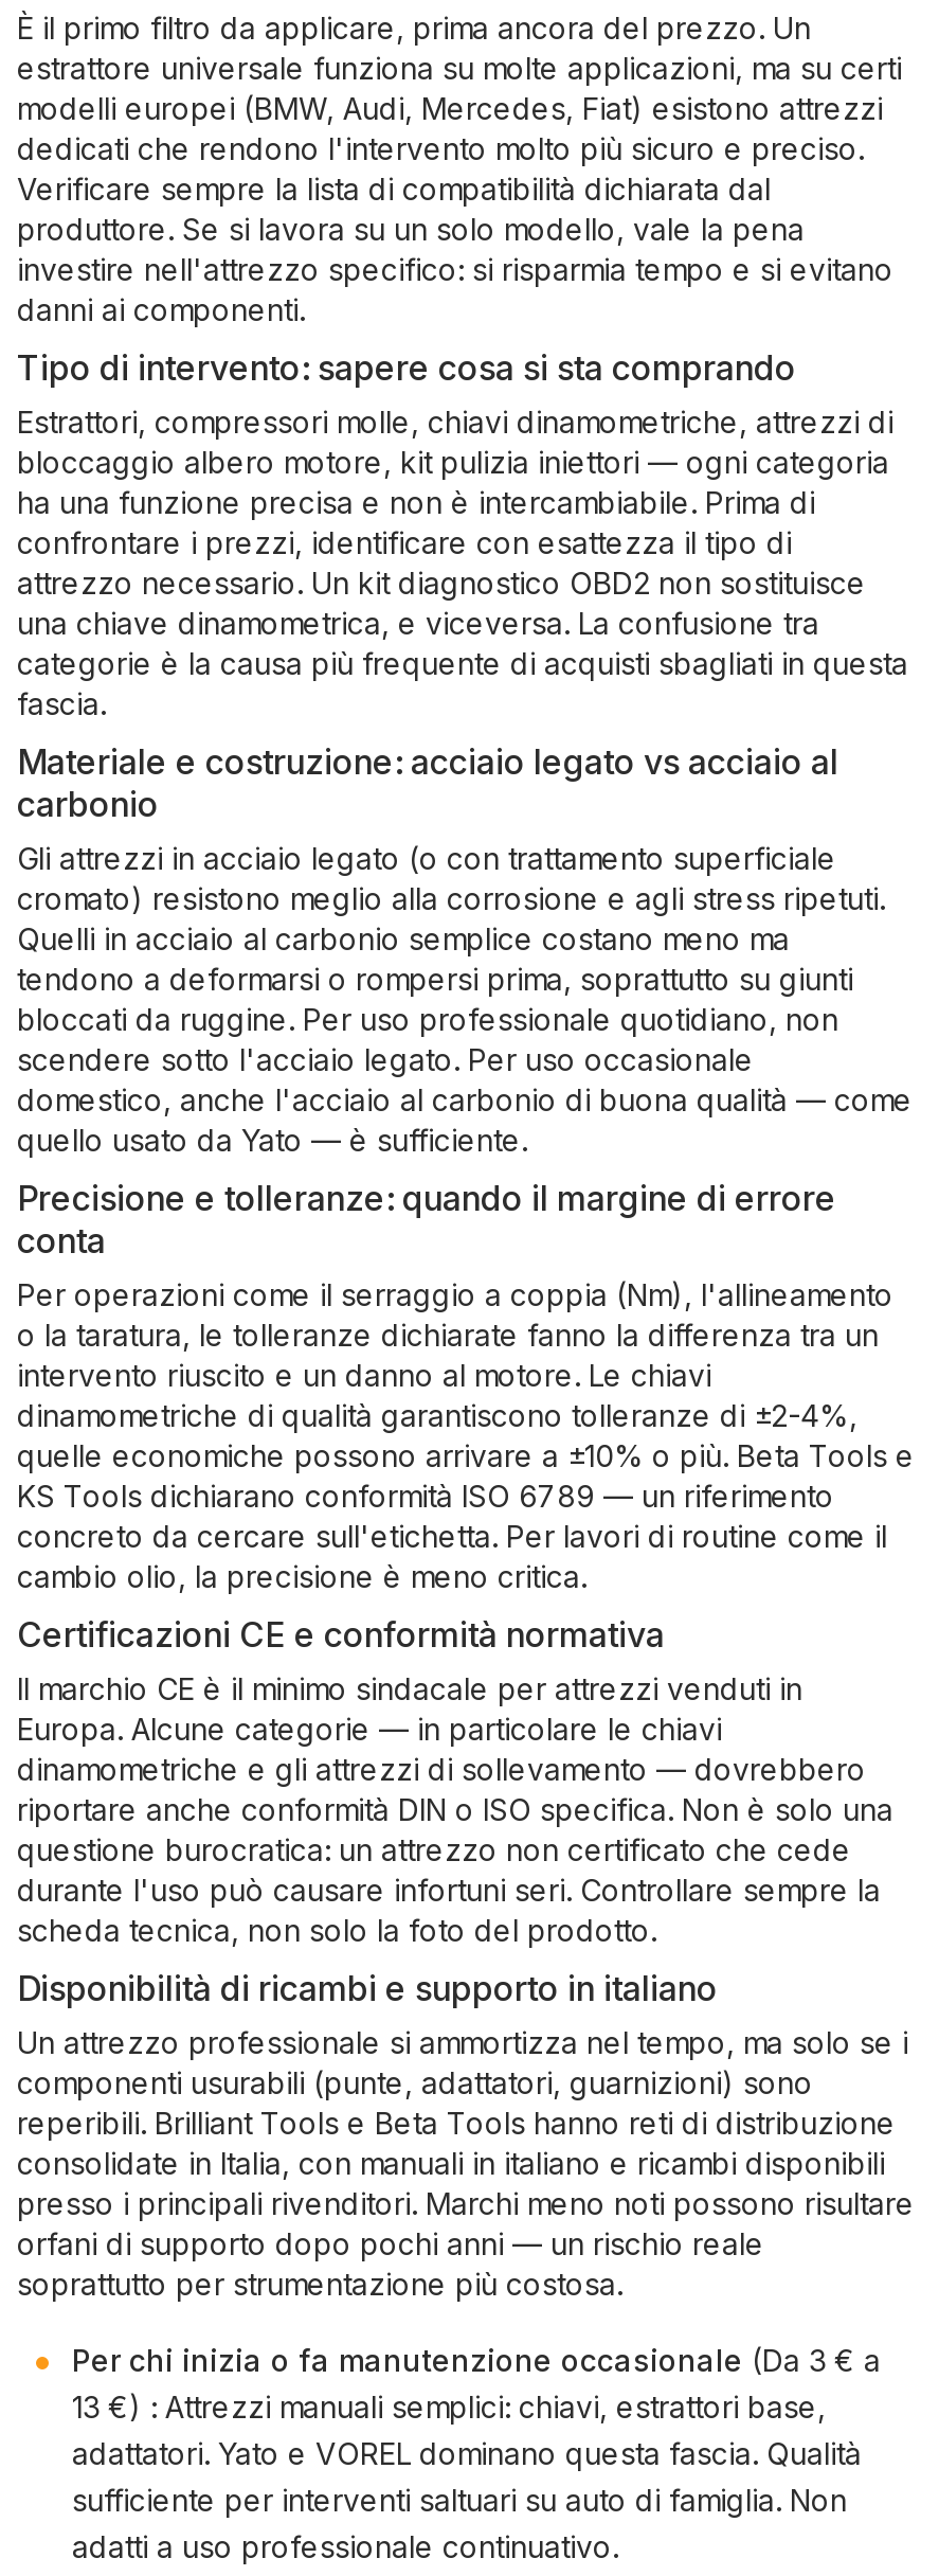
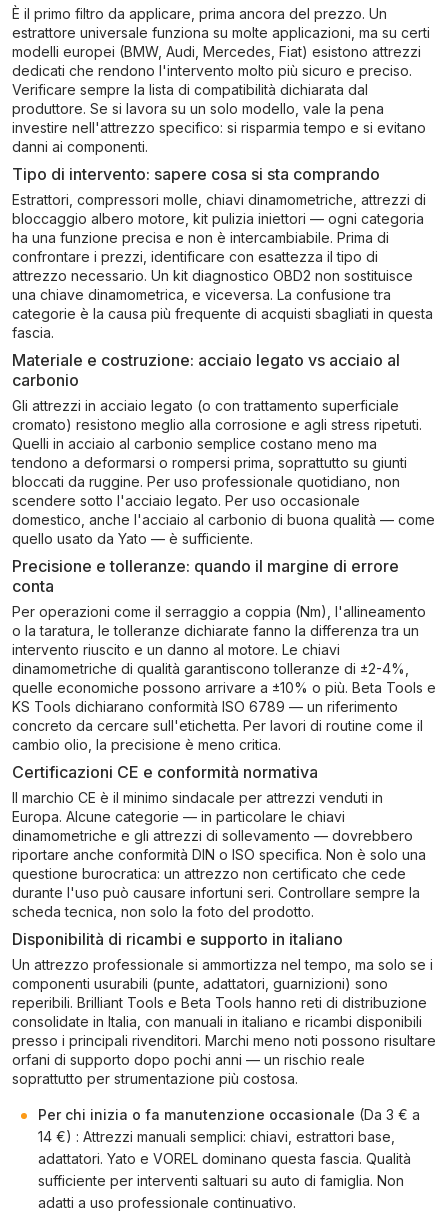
- 13 €) : Attrezzi manuali semplici: chiavi, estrattori base,
+ 14 €) : Attrezzi manuali semplici: chiavi, estrattori base,
